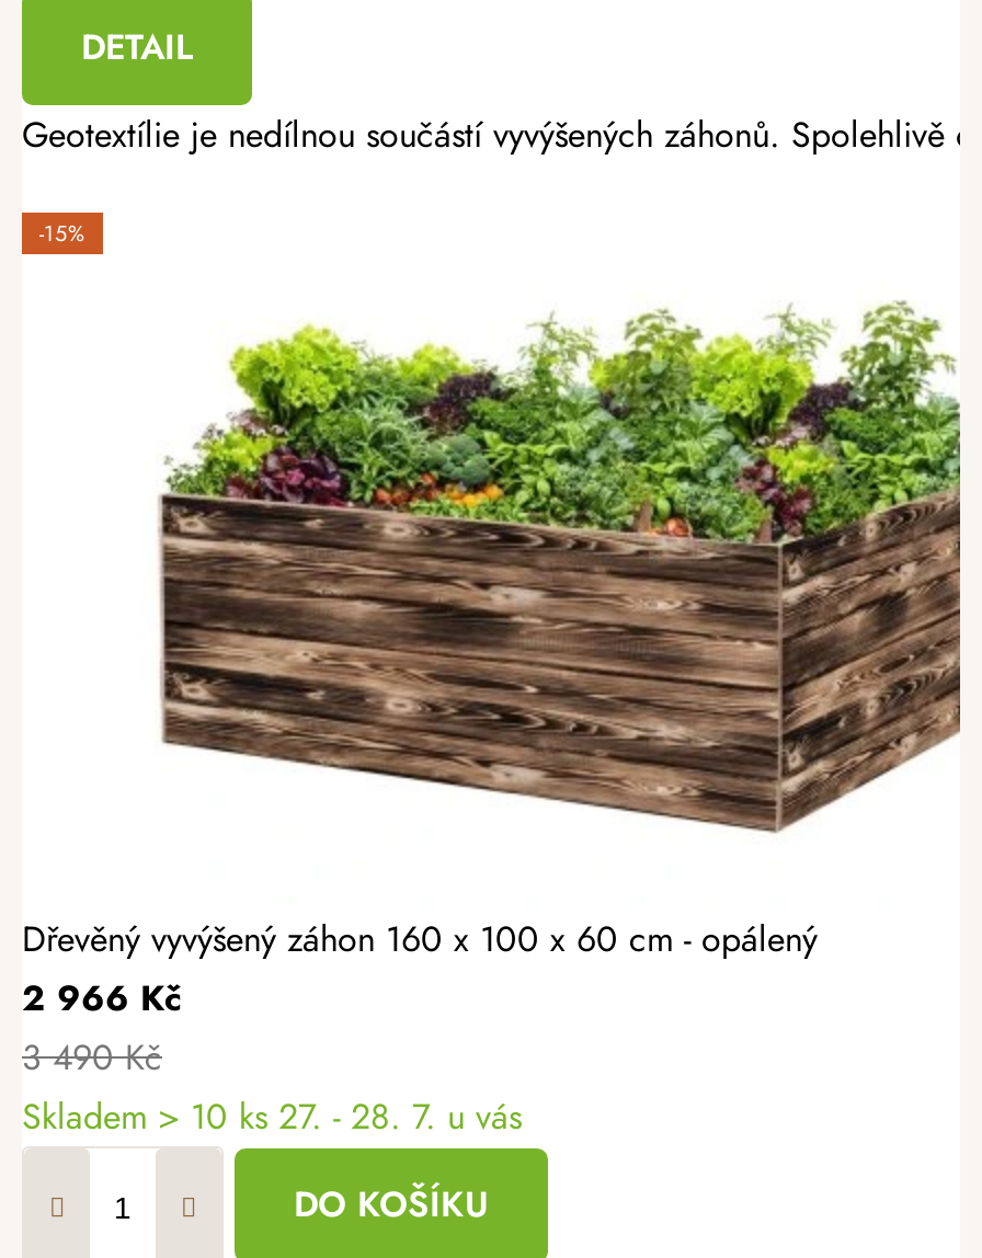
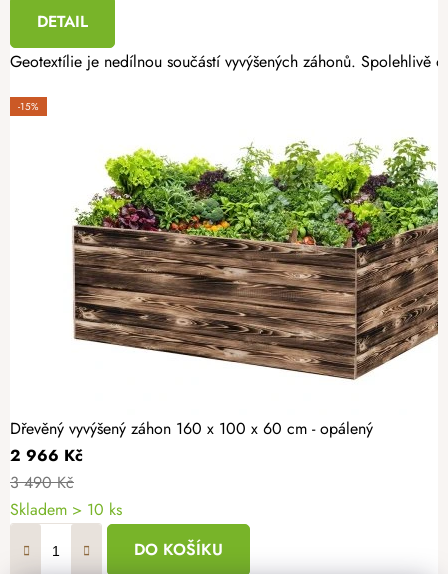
- Skladem > 10 ks 27. - 28. 7. u vás
+ Skladem > 10 ks
